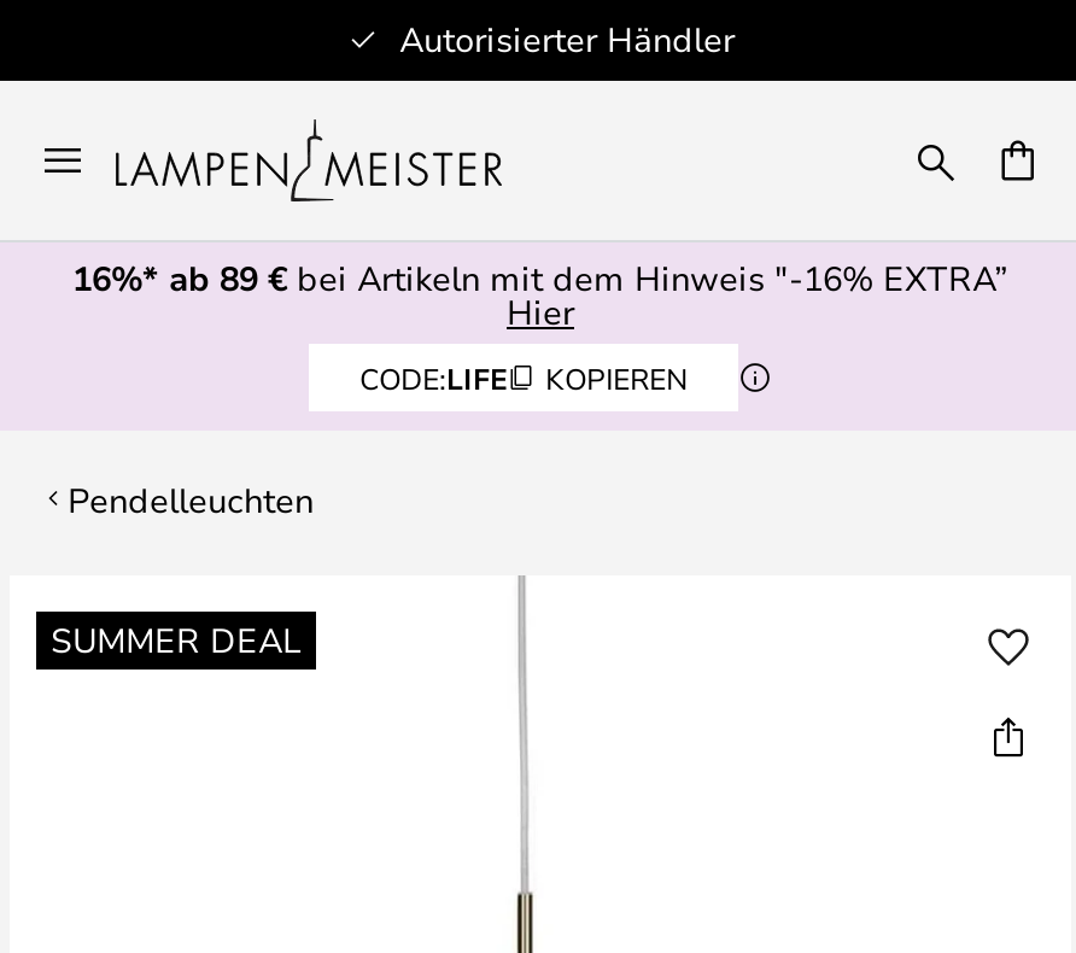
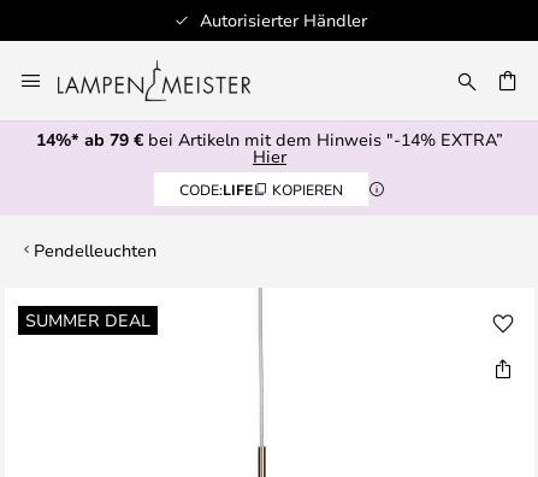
- 16%* ab 89 €bei Artikeln mit dem Hinweis "-16% EXTRA”
+ 14%* ab 79 €bei Artikeln mit dem Hinweis "-14% EXTRA”
